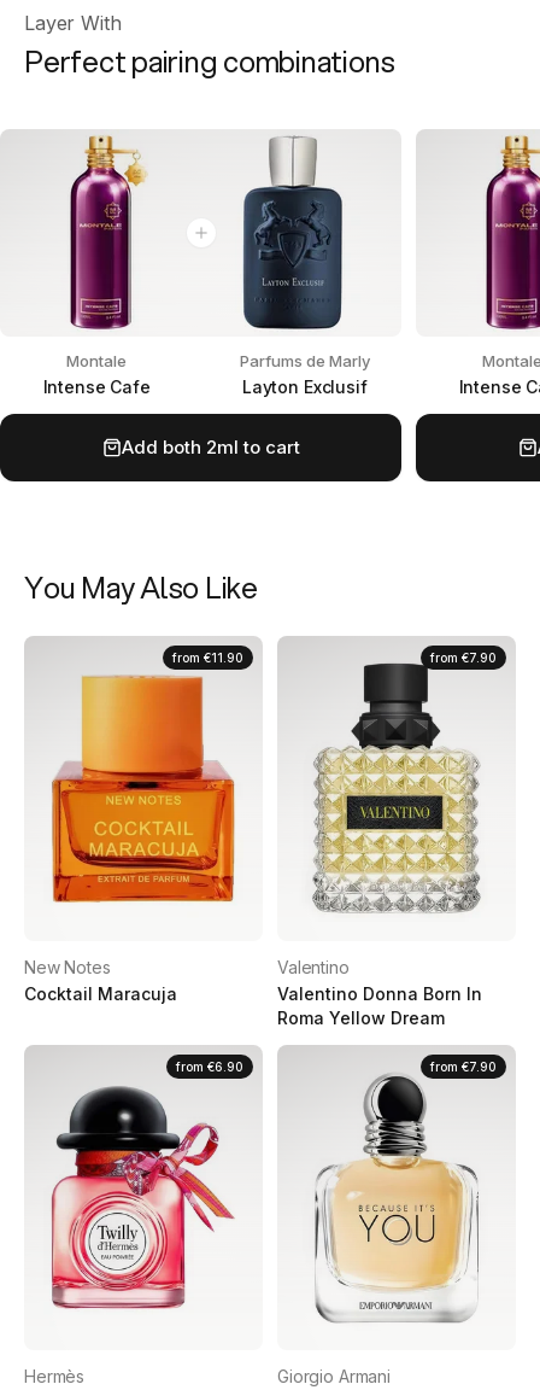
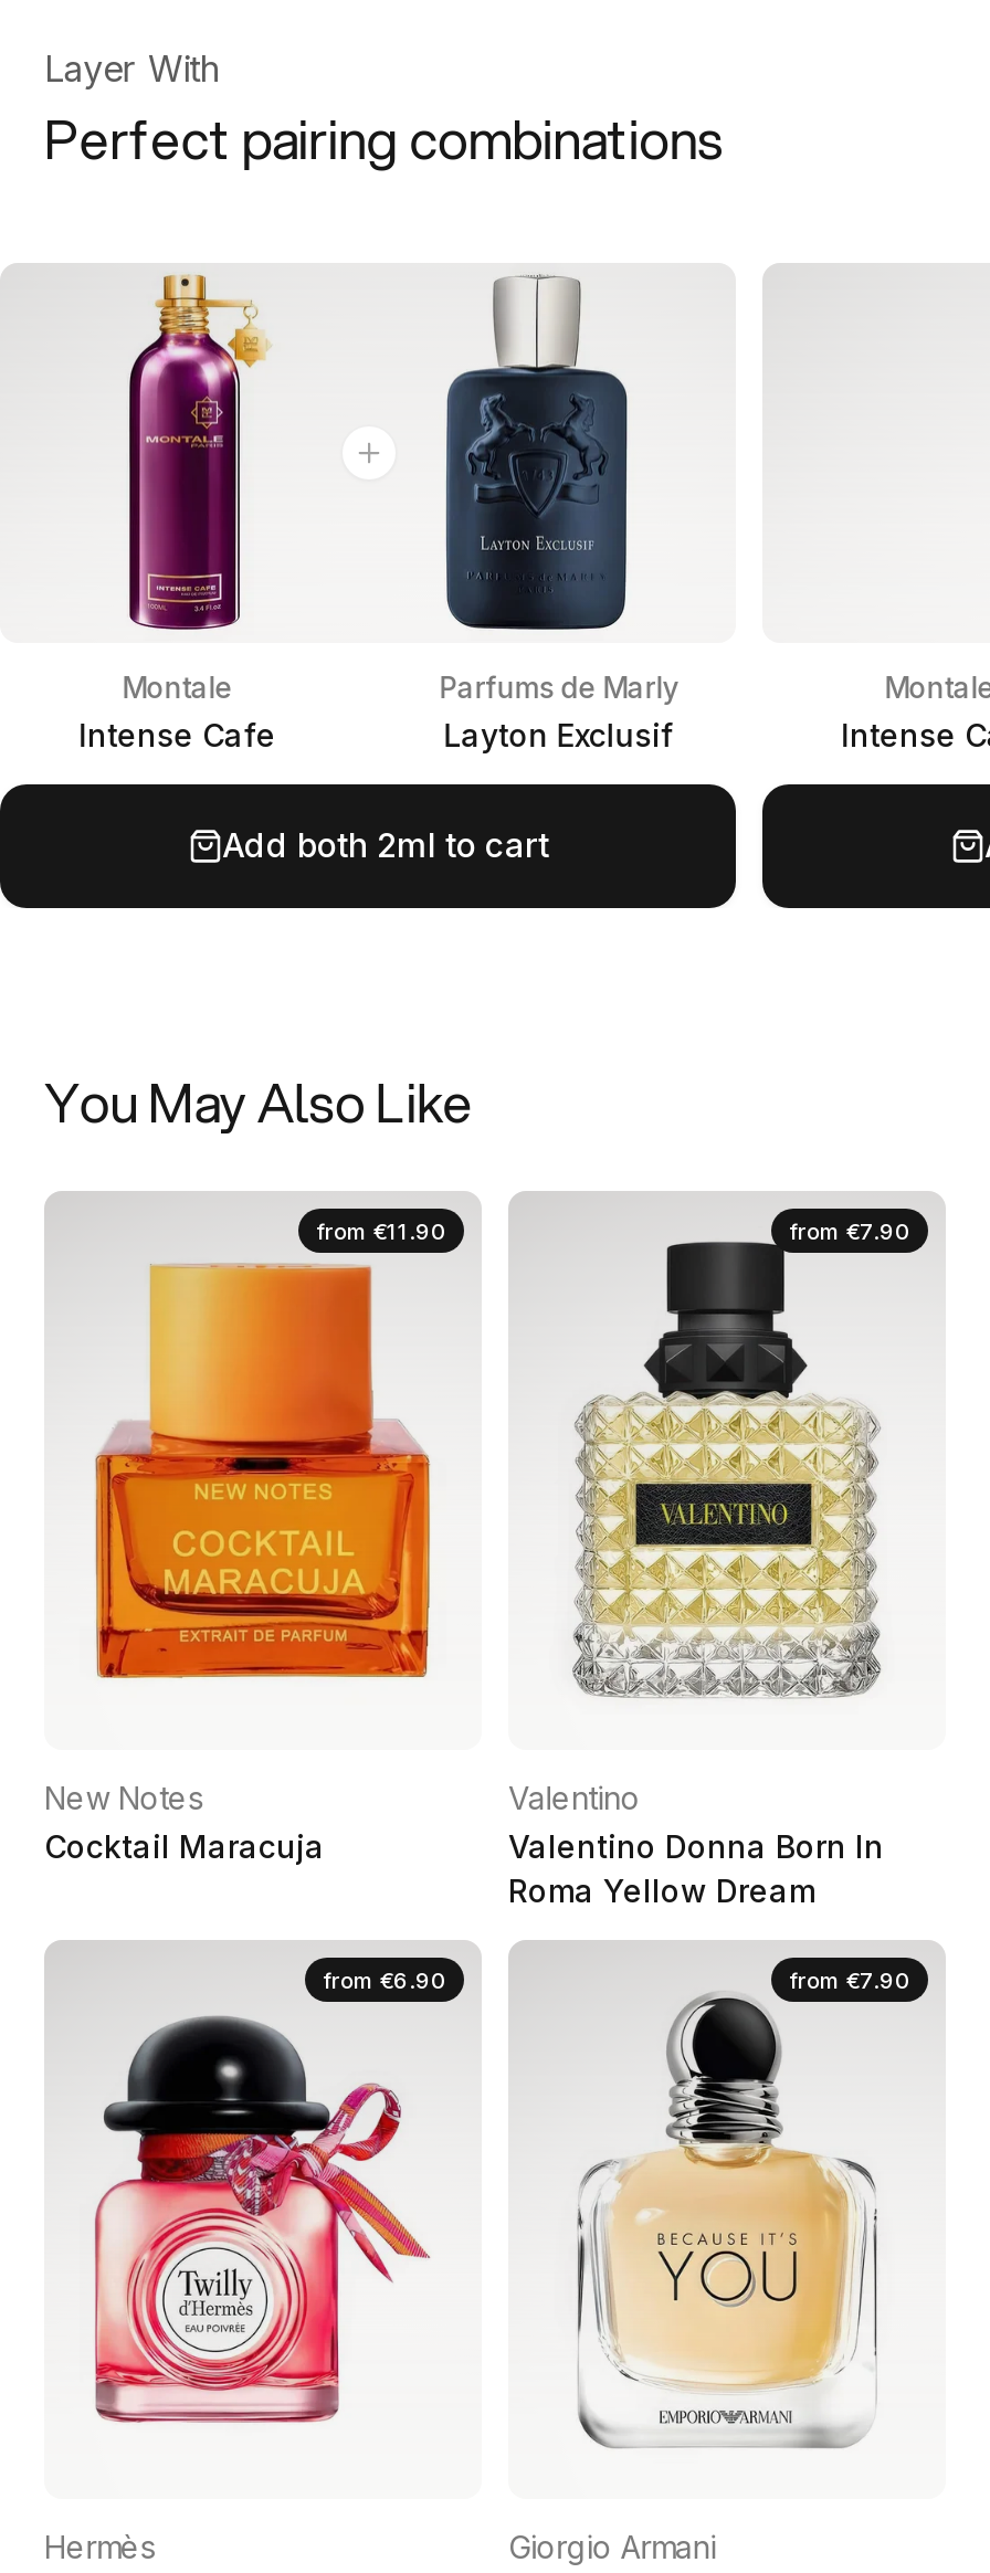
- [image]
